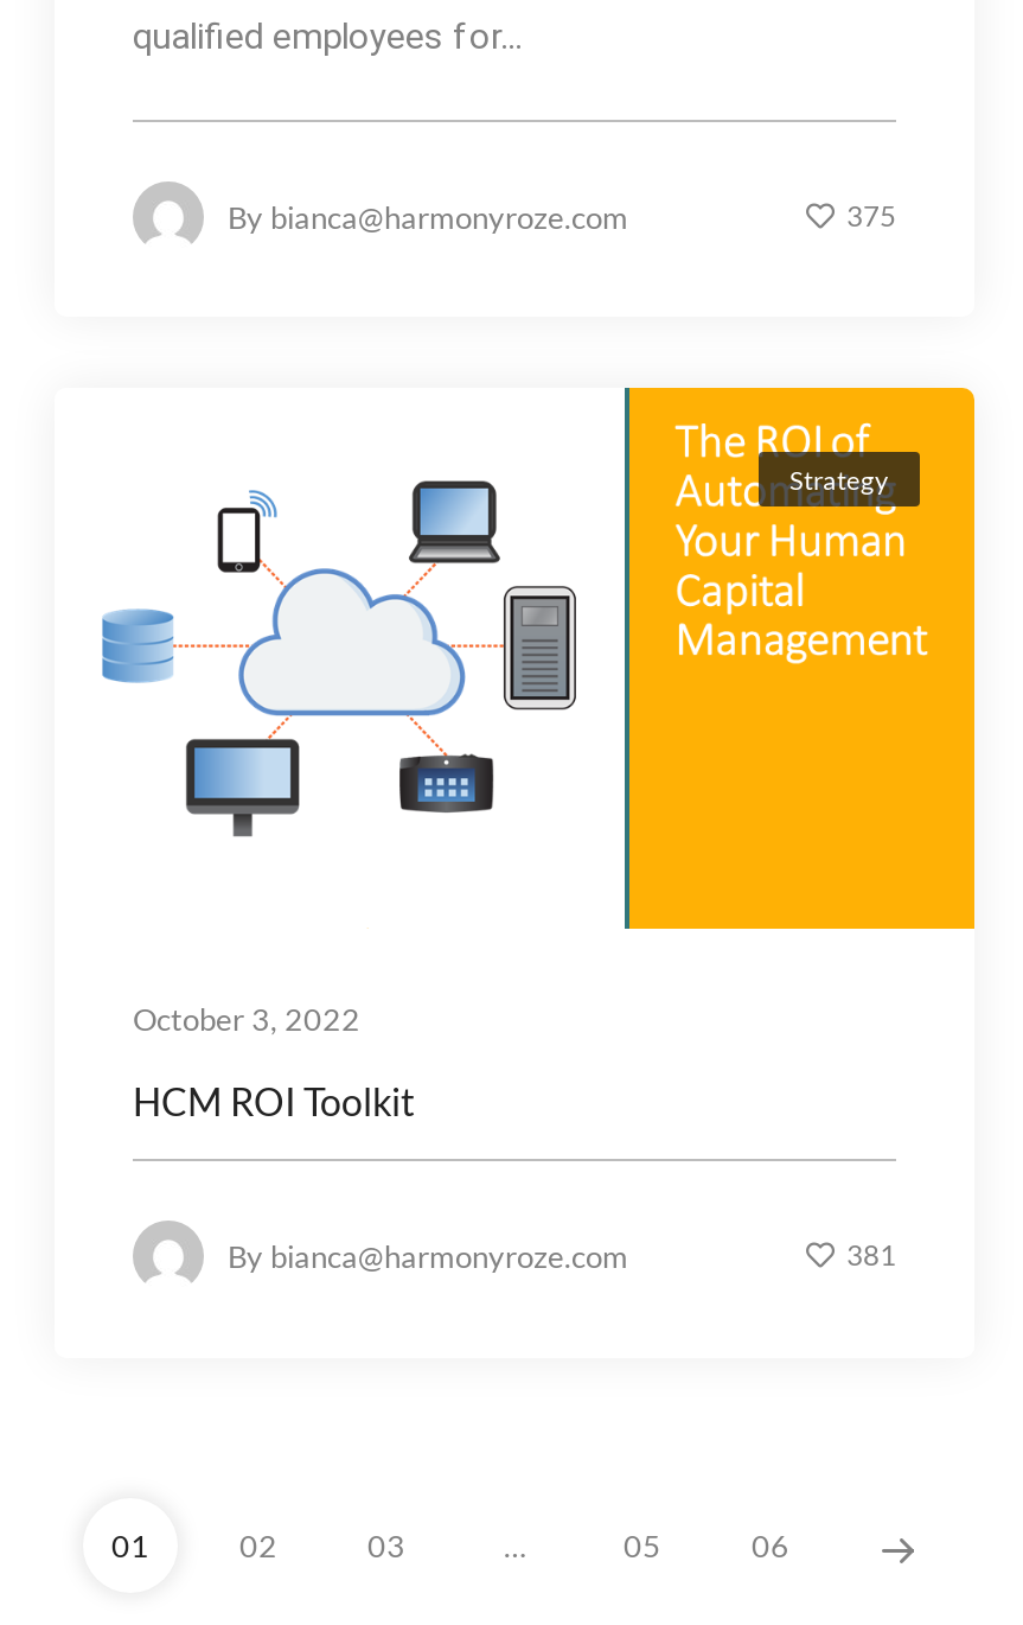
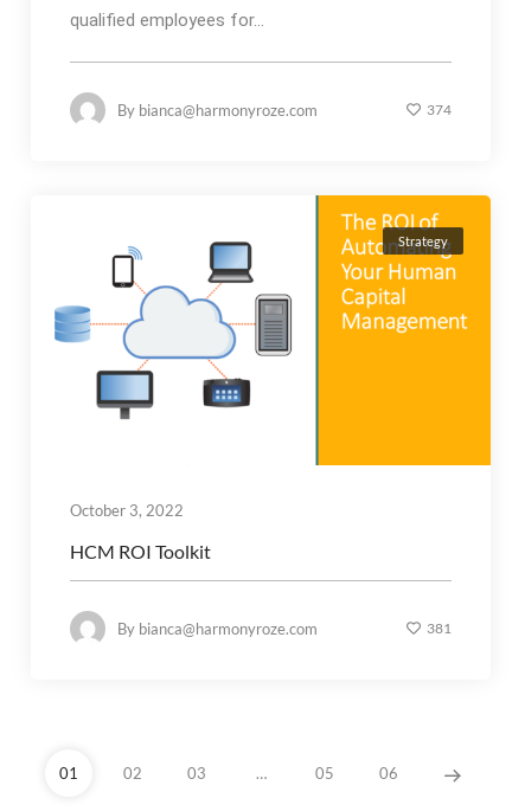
- 375
+ 374
